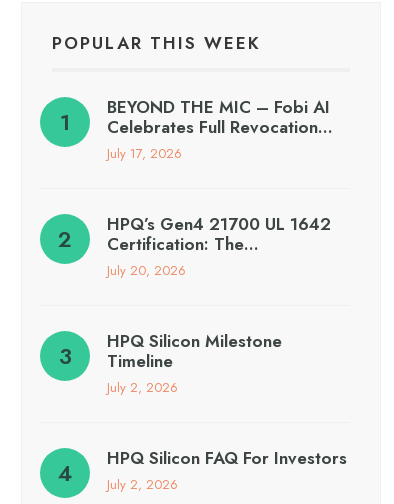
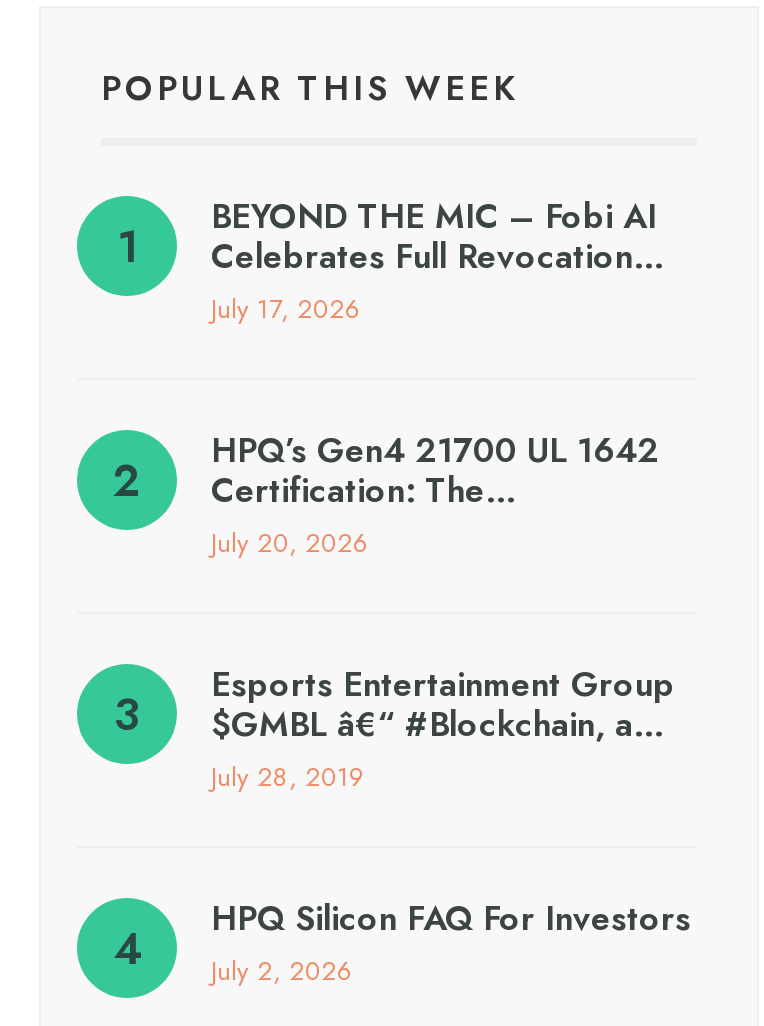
- HPQ Silicon Milestone
- Timeline
- July 2, 2026
+ Esports Entertainment Group
+ $GMBL â€“ #Blockchain, a…
+ July 28, 2019
